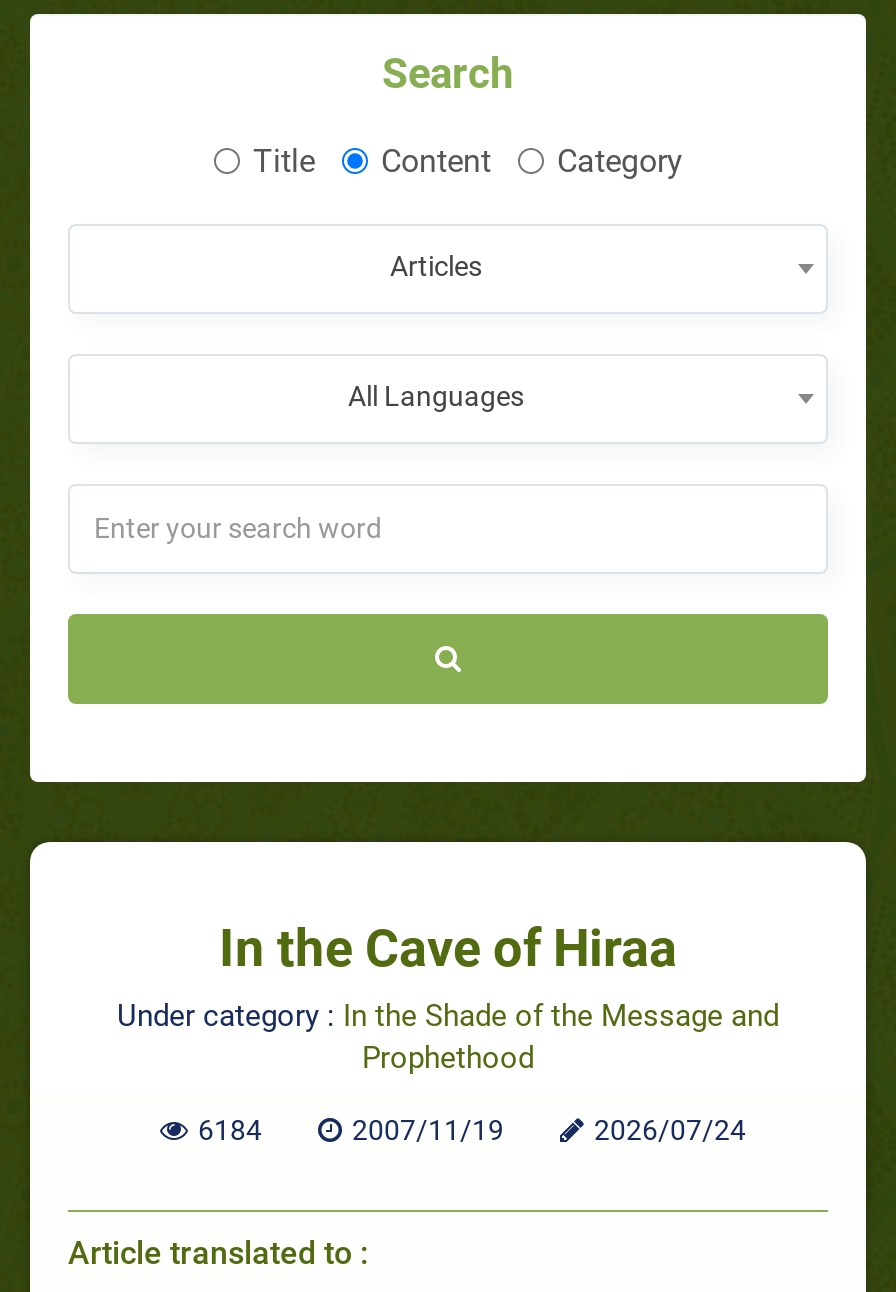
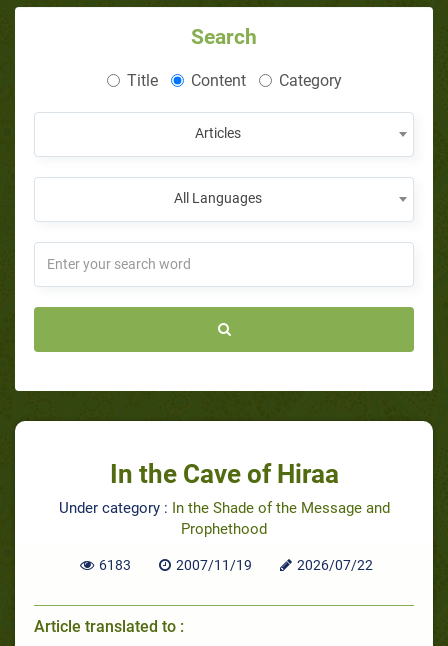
- 6184
+ 6183

- 2026/07/24
+ 2026/07/22
